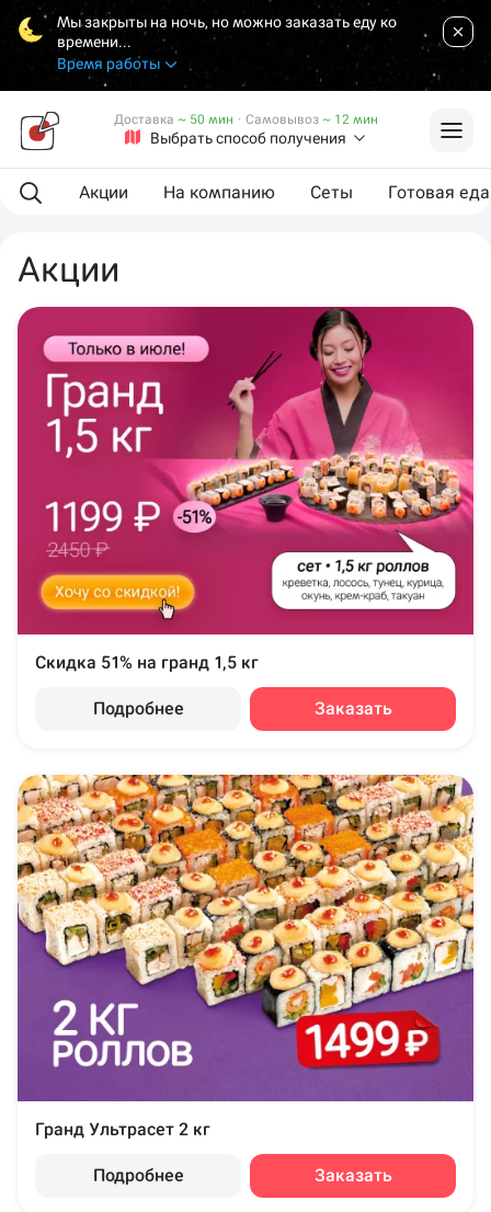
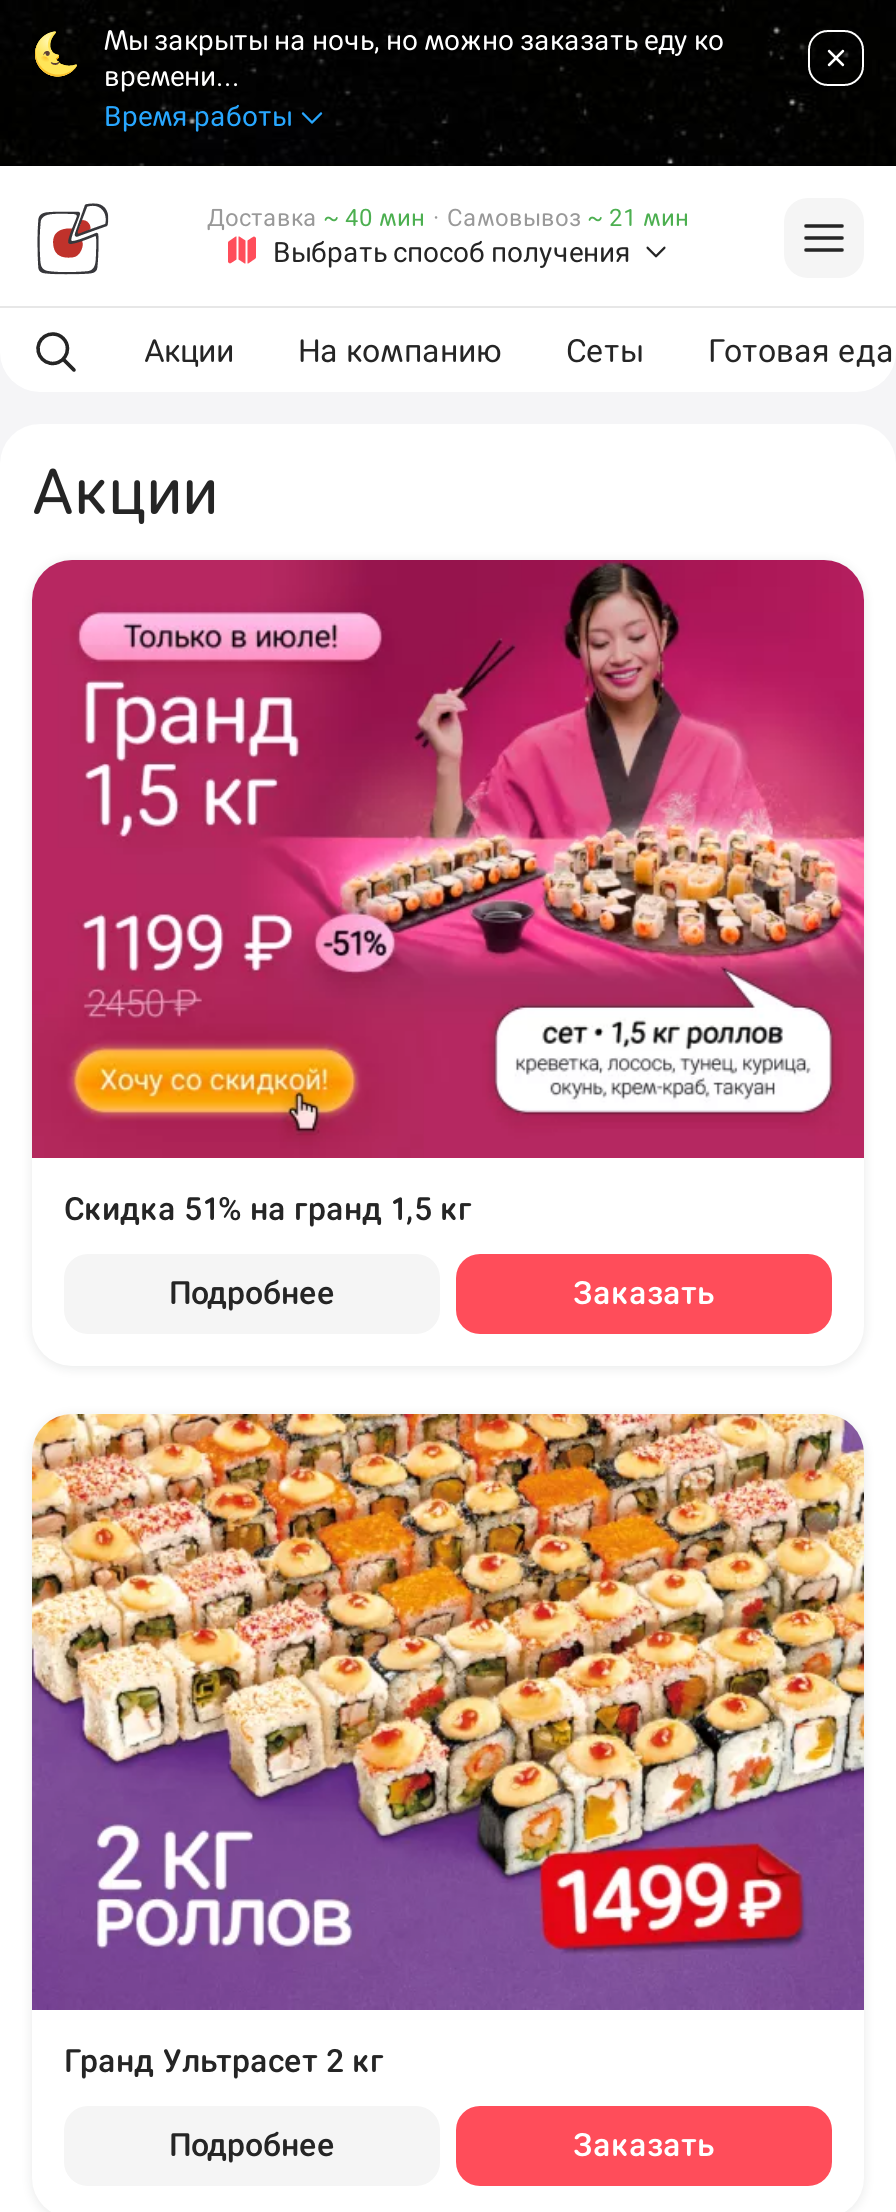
- Доставка ~ 50 мин · Самовывоз ~ 12 мин
+ Доставка ~ 40 мин · Самовывоз ~ 21 мин
